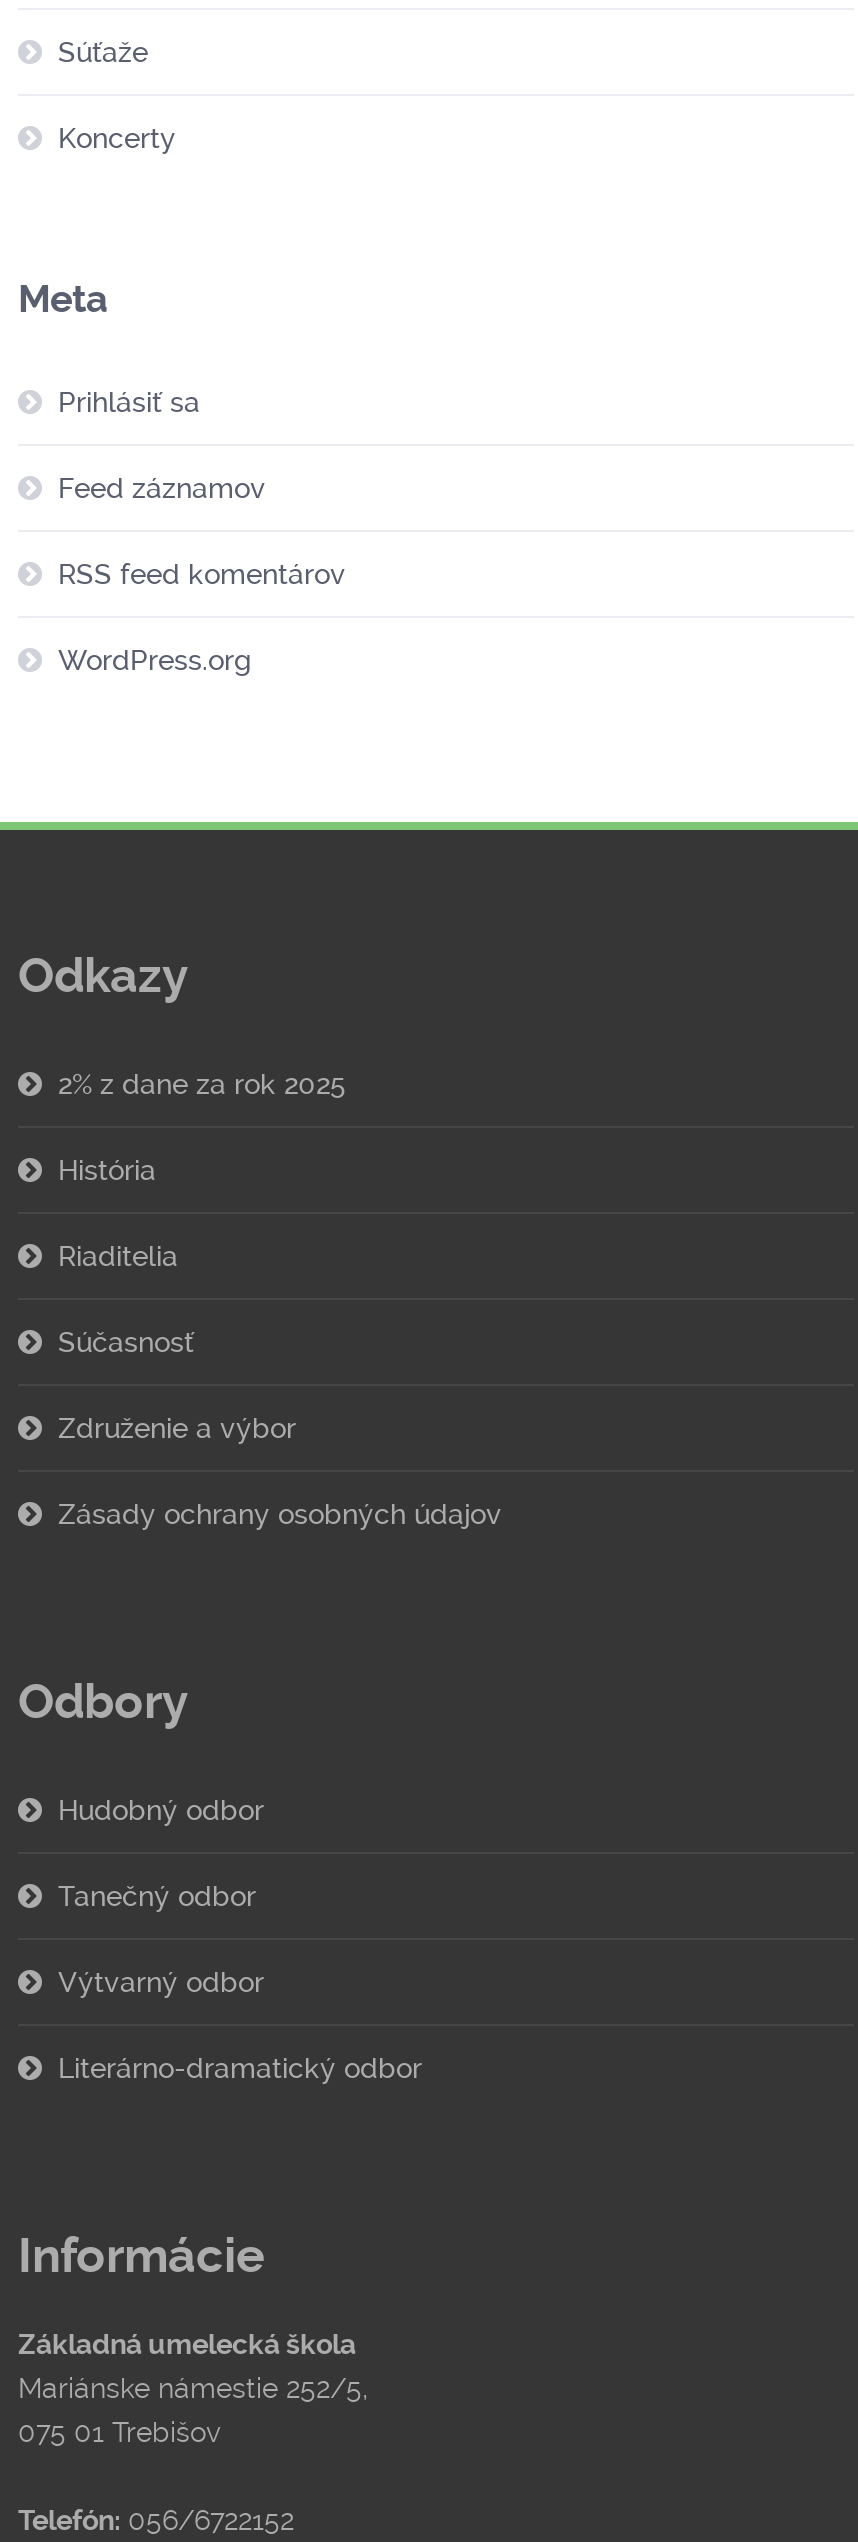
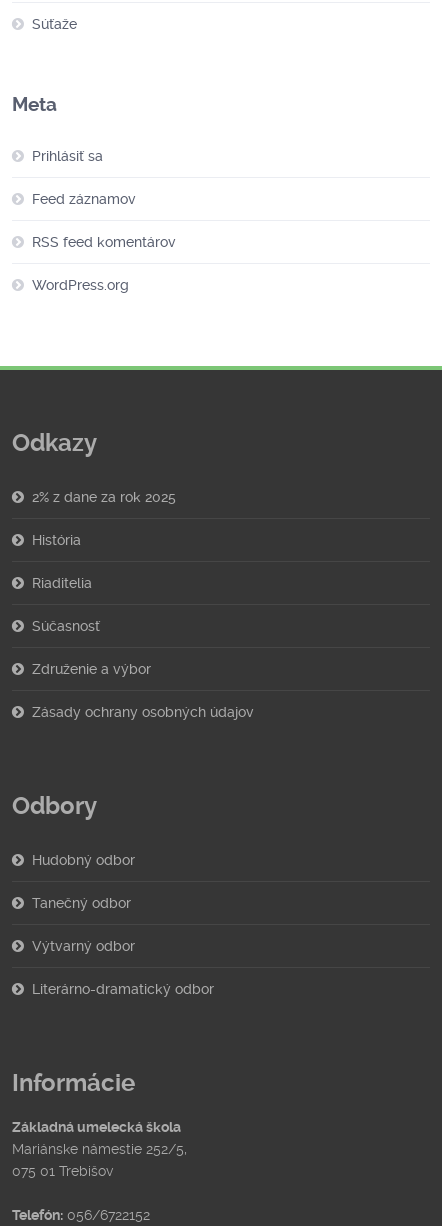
- Koncerty
